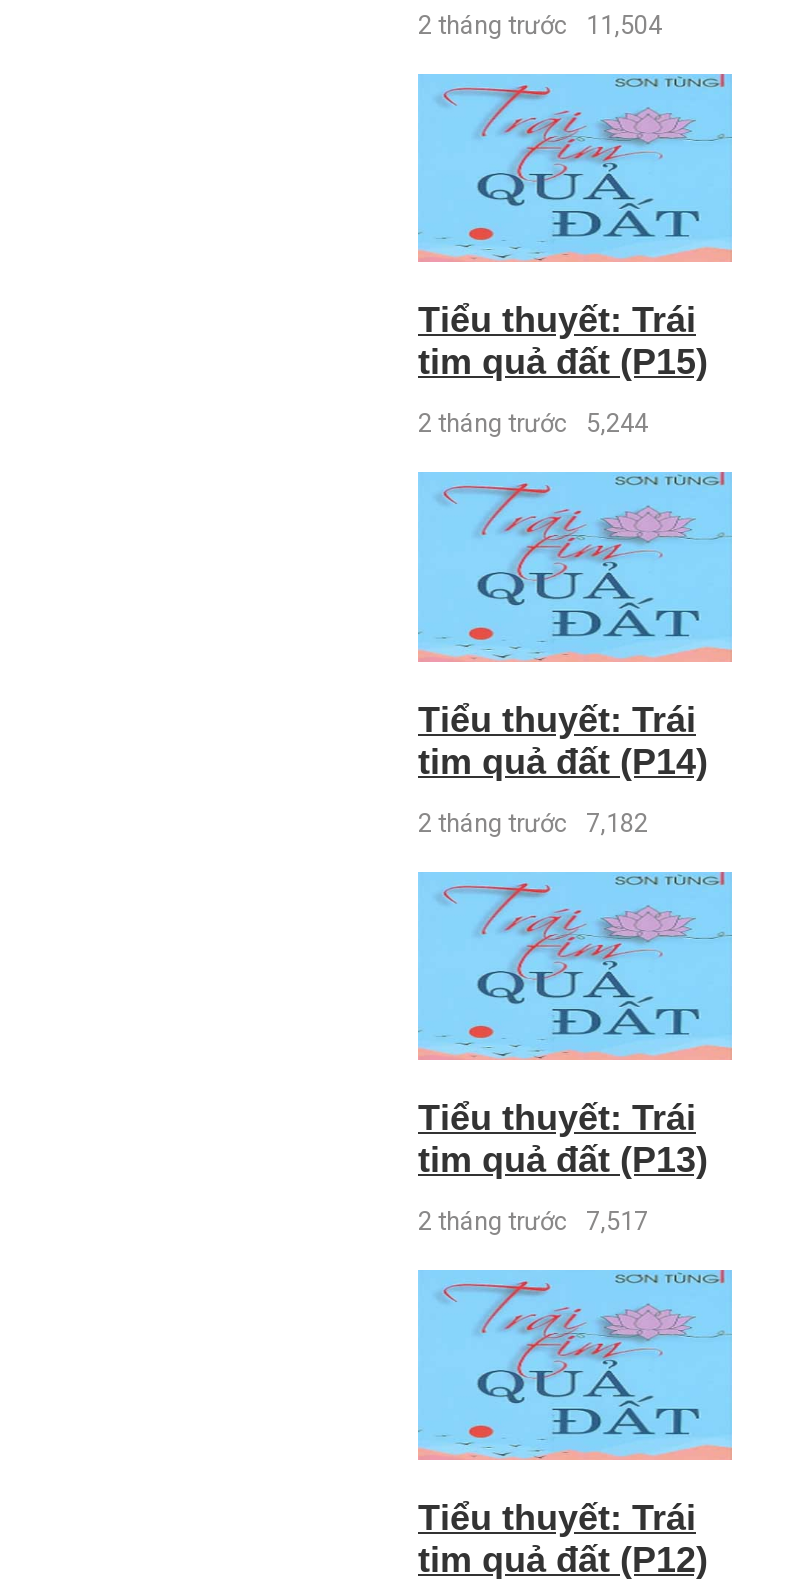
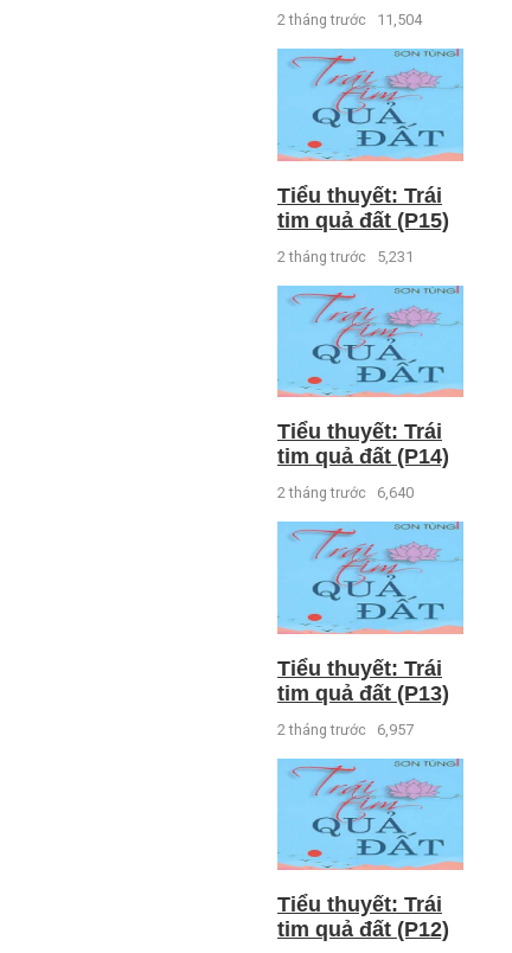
- 2 tháng trước 5,244
+ 2 tháng trước 5,231

- 2 tháng trước 7,182
+ 2 tháng trước 6,640

- 2 tháng trước 7,517
+ 2 tháng trước 6,957
